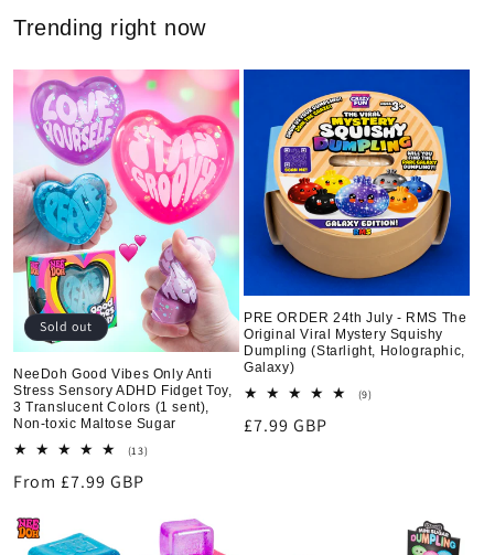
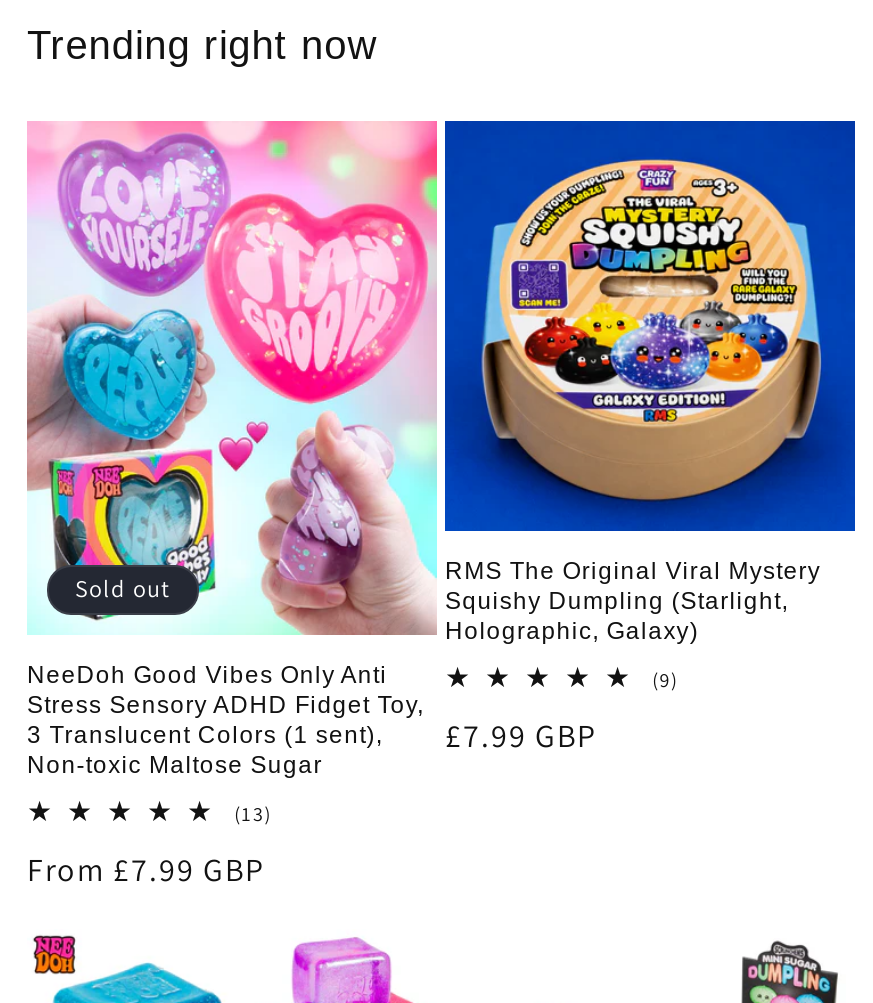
- PRE ORDER 24th July - RMS The
- Original Viral Mystery Squishy
- Dumpling (Starlight, Holographic,
- Galaxy)
+ RMS The Original Viral Mystery
+ Squishy Dumpling (Starlight,
+ Holographic, Galaxy)
